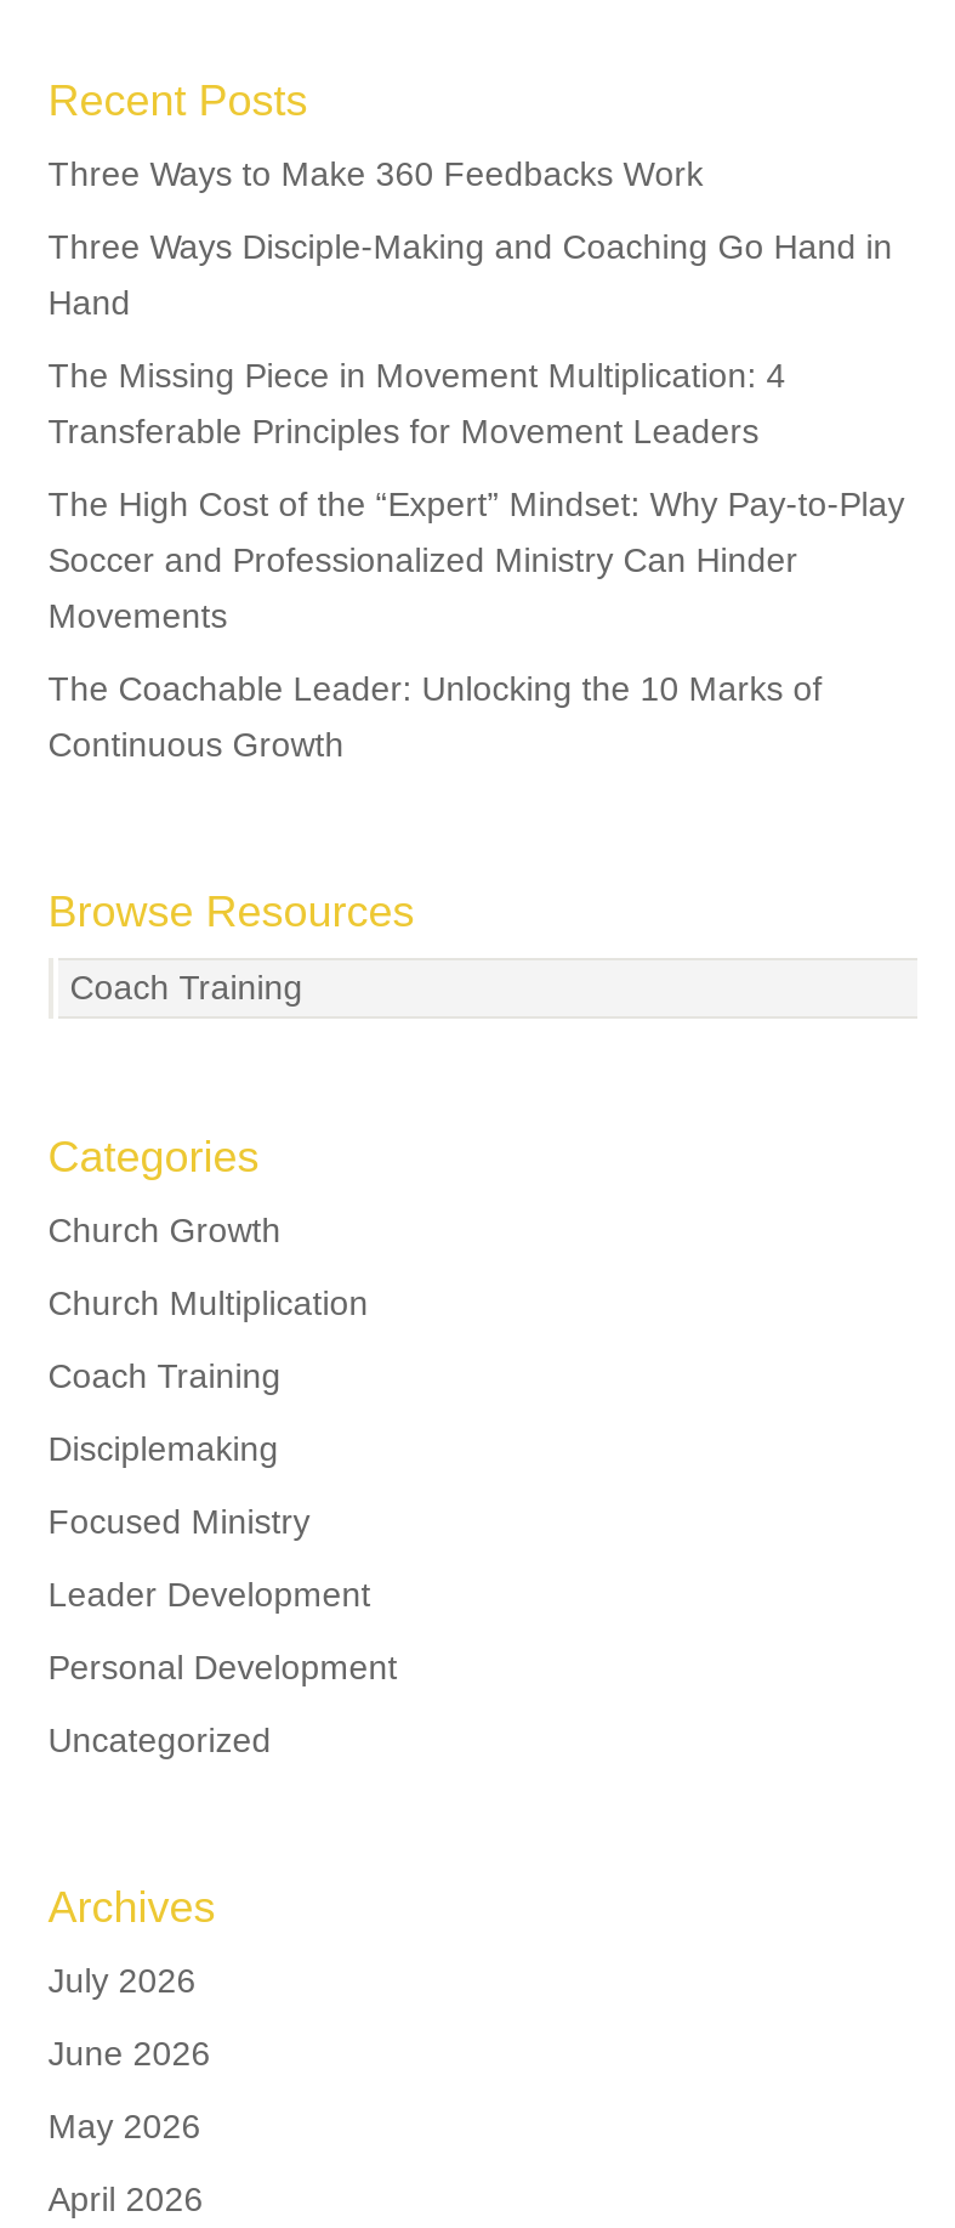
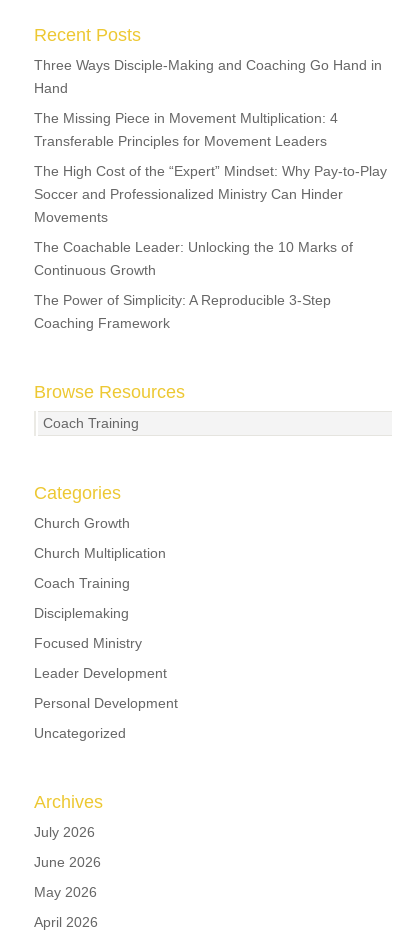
- Three Ways to Make 360 Feedbacks Work

moved up: Three Ways Disciple-Making and Coaching Go Hand in | Hand | The Missing Piece in Movement Multiplication: 4 | ... | The Coachable Leader: Unlocking the 10 Marks of | Continuous Growth

+ The Power of Simplicity: A Reproducible 3-Step
+ Coaching Framework
